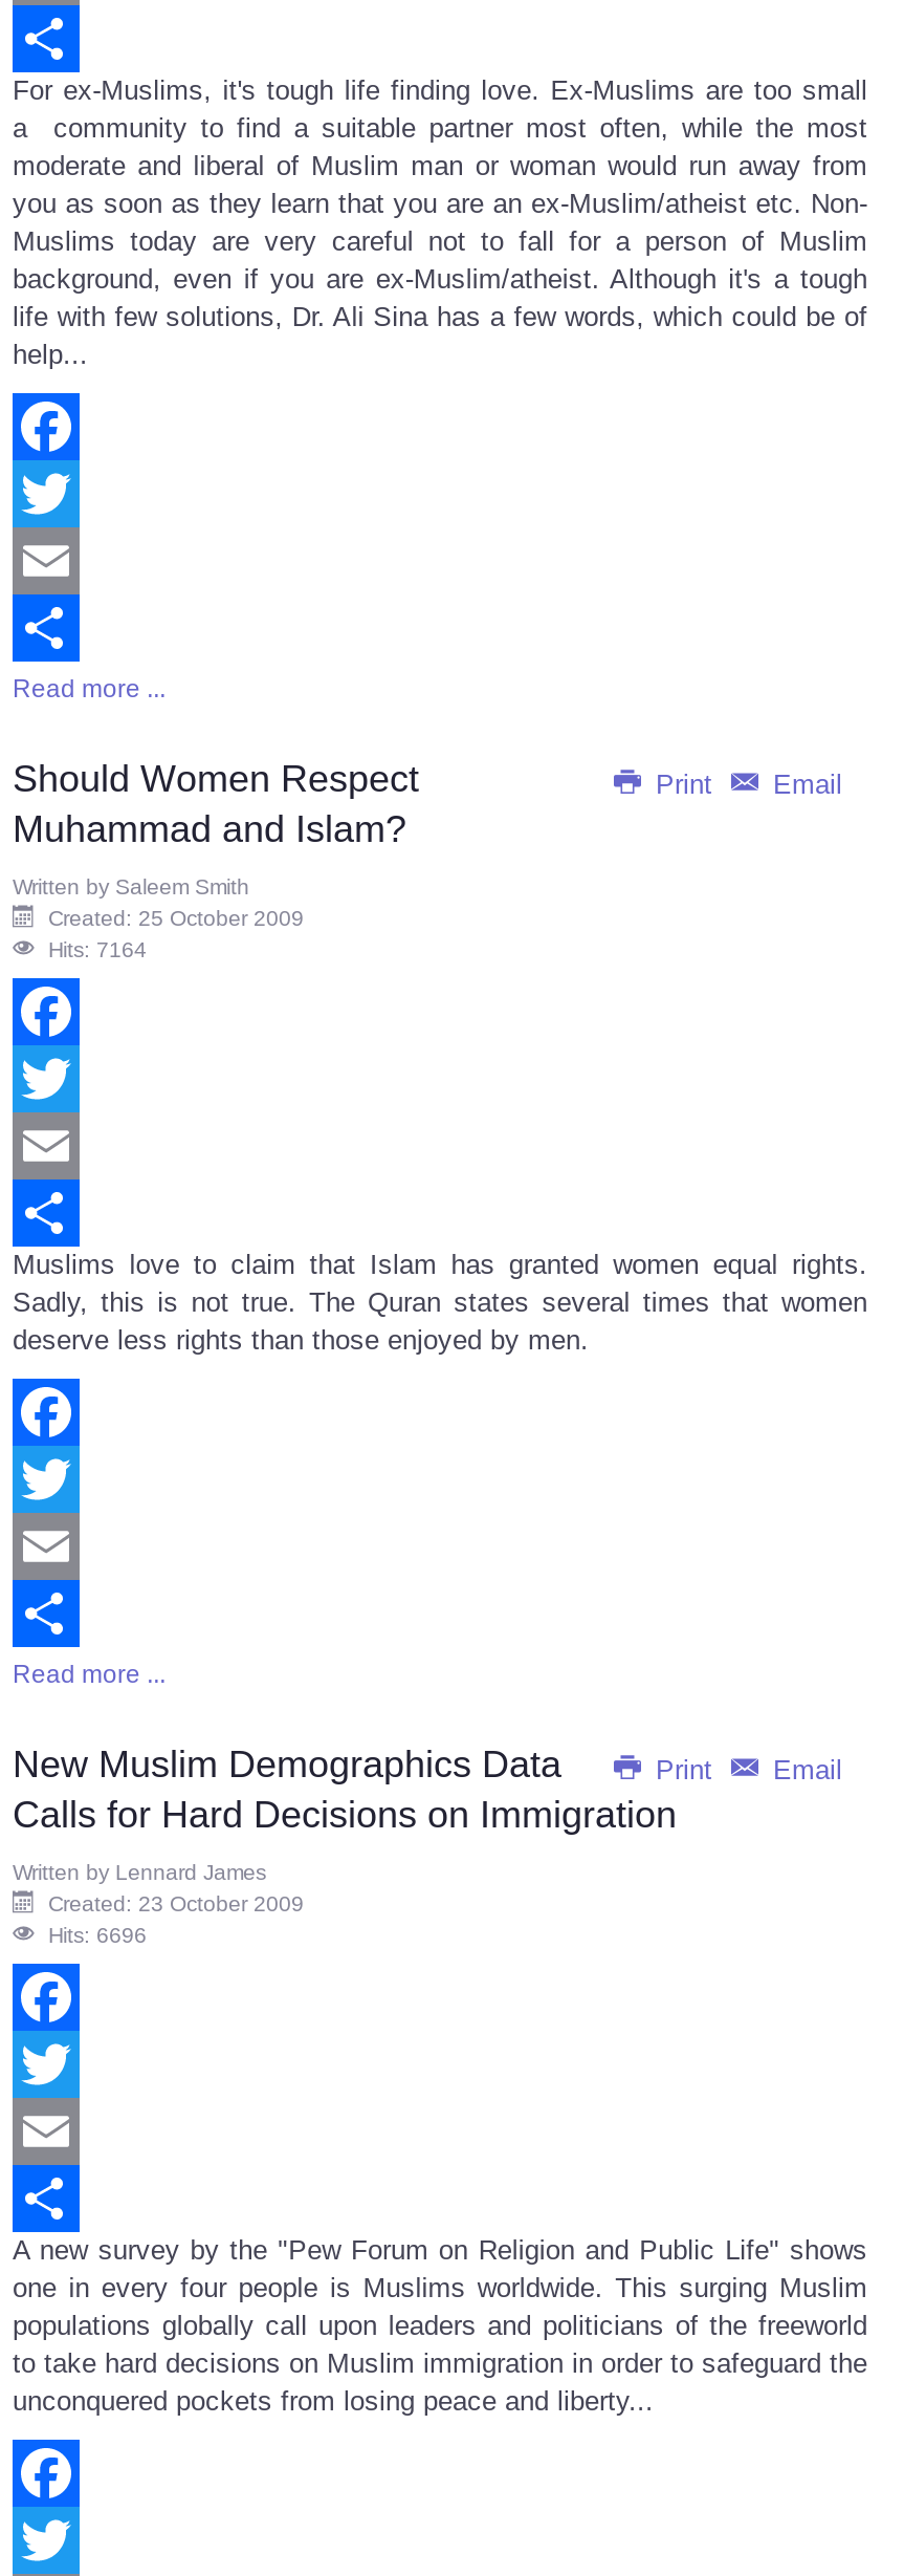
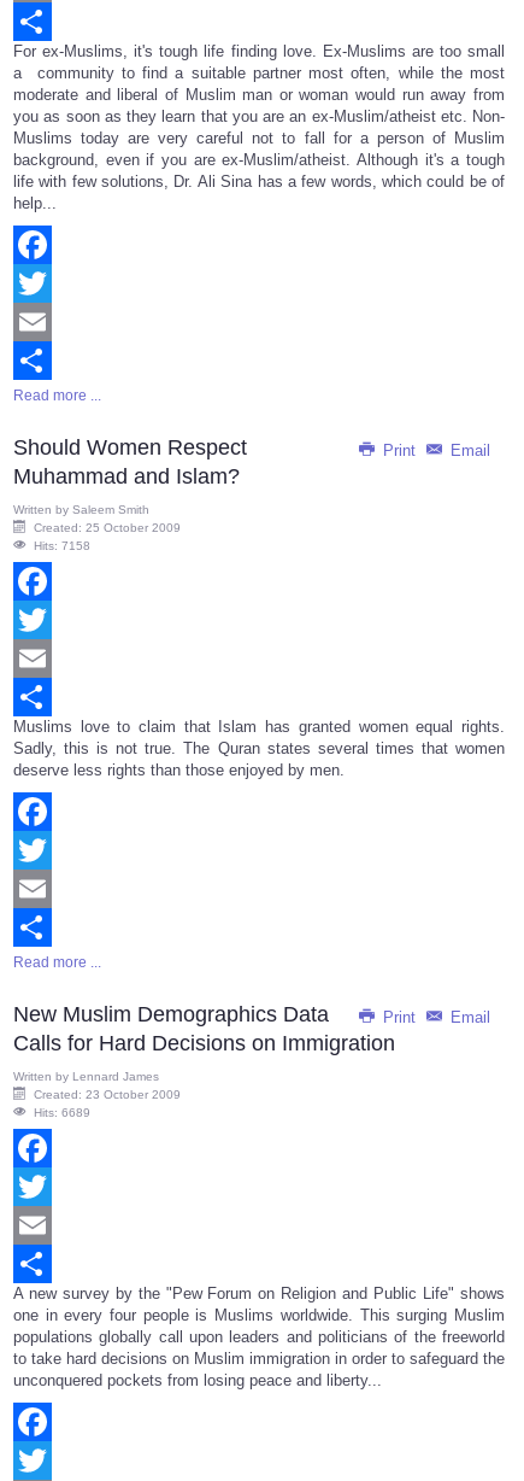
- Hits: 7164
+ Hits: 7158

- Hits: 6696
+ Hits: 6689
